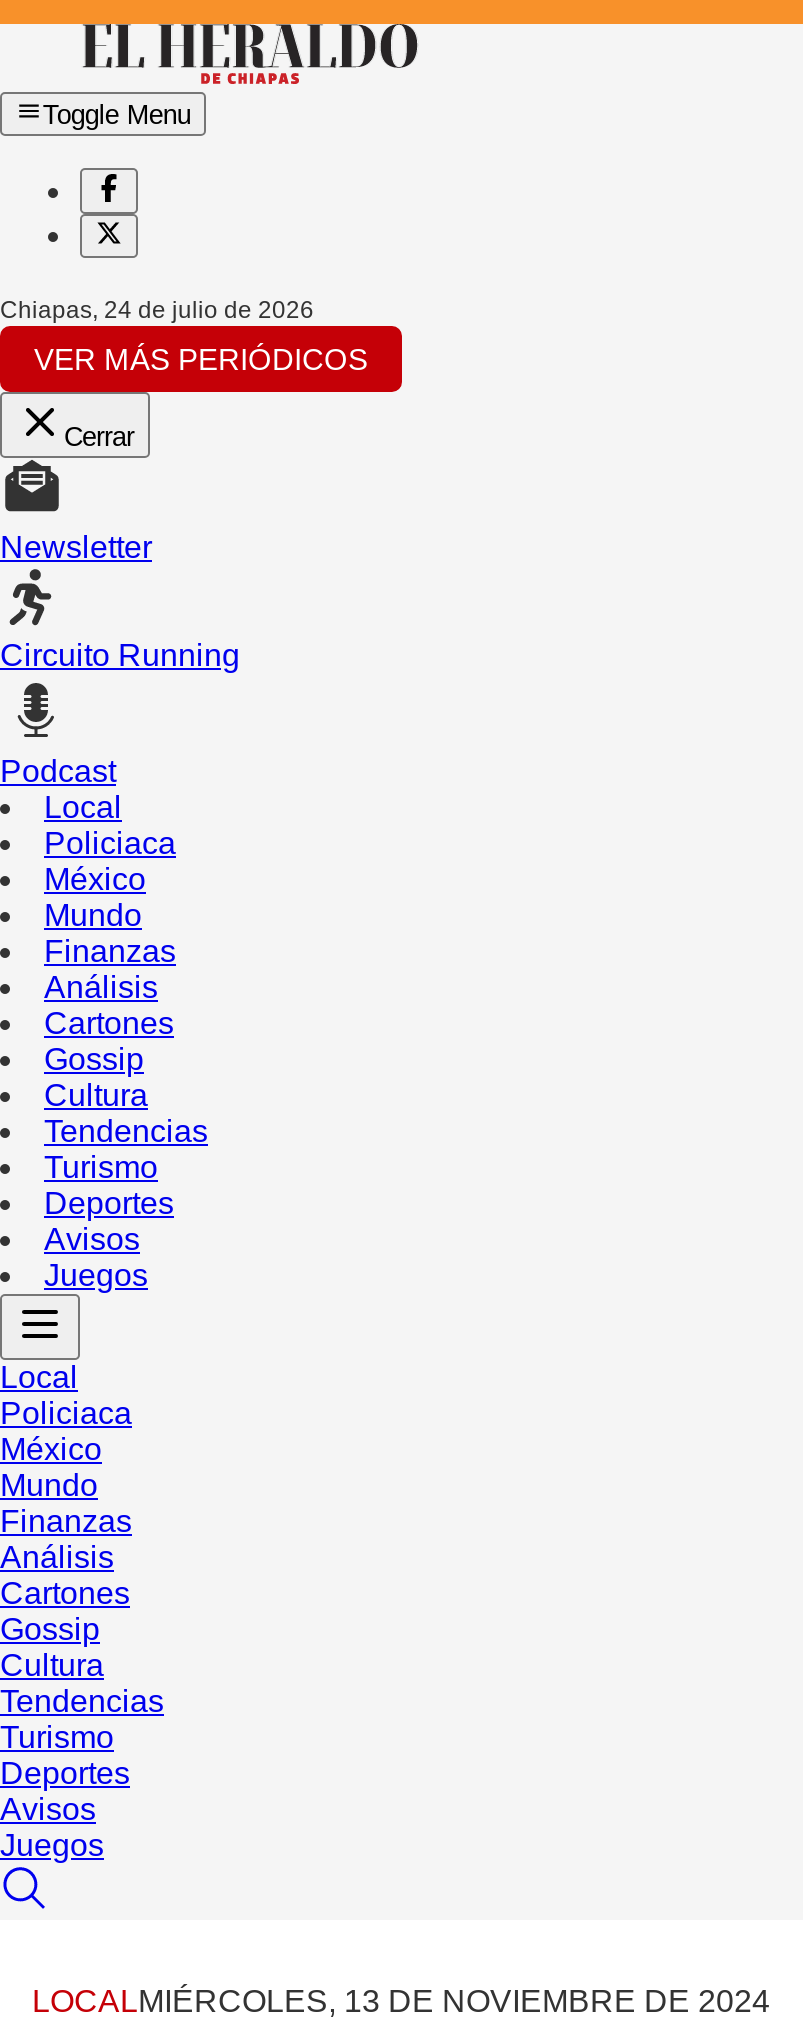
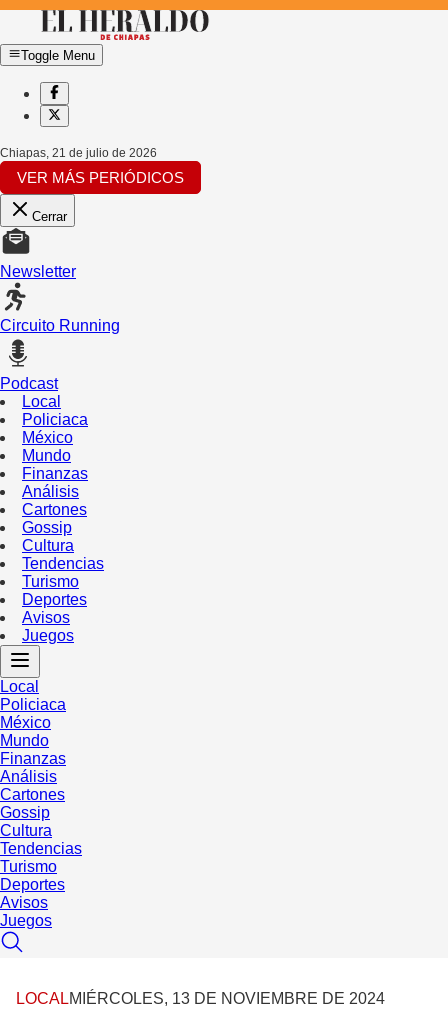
- Chiapas, 24 de julio de 2026
+ Chiapas, 21 de julio de 2026
